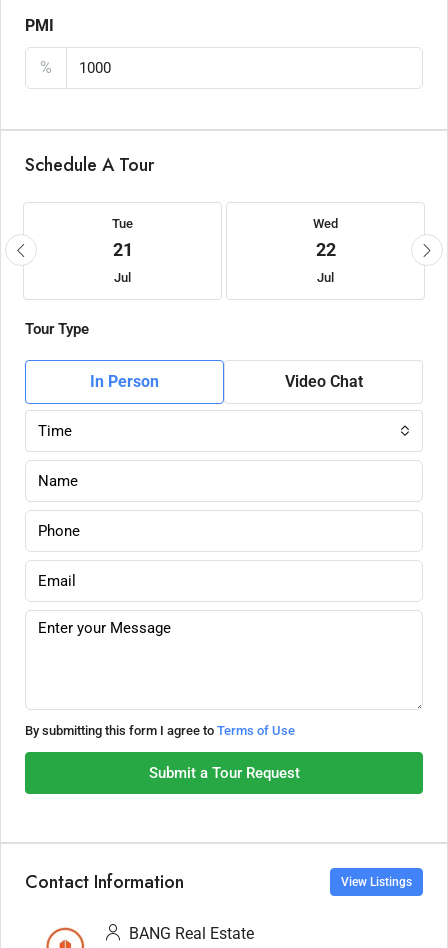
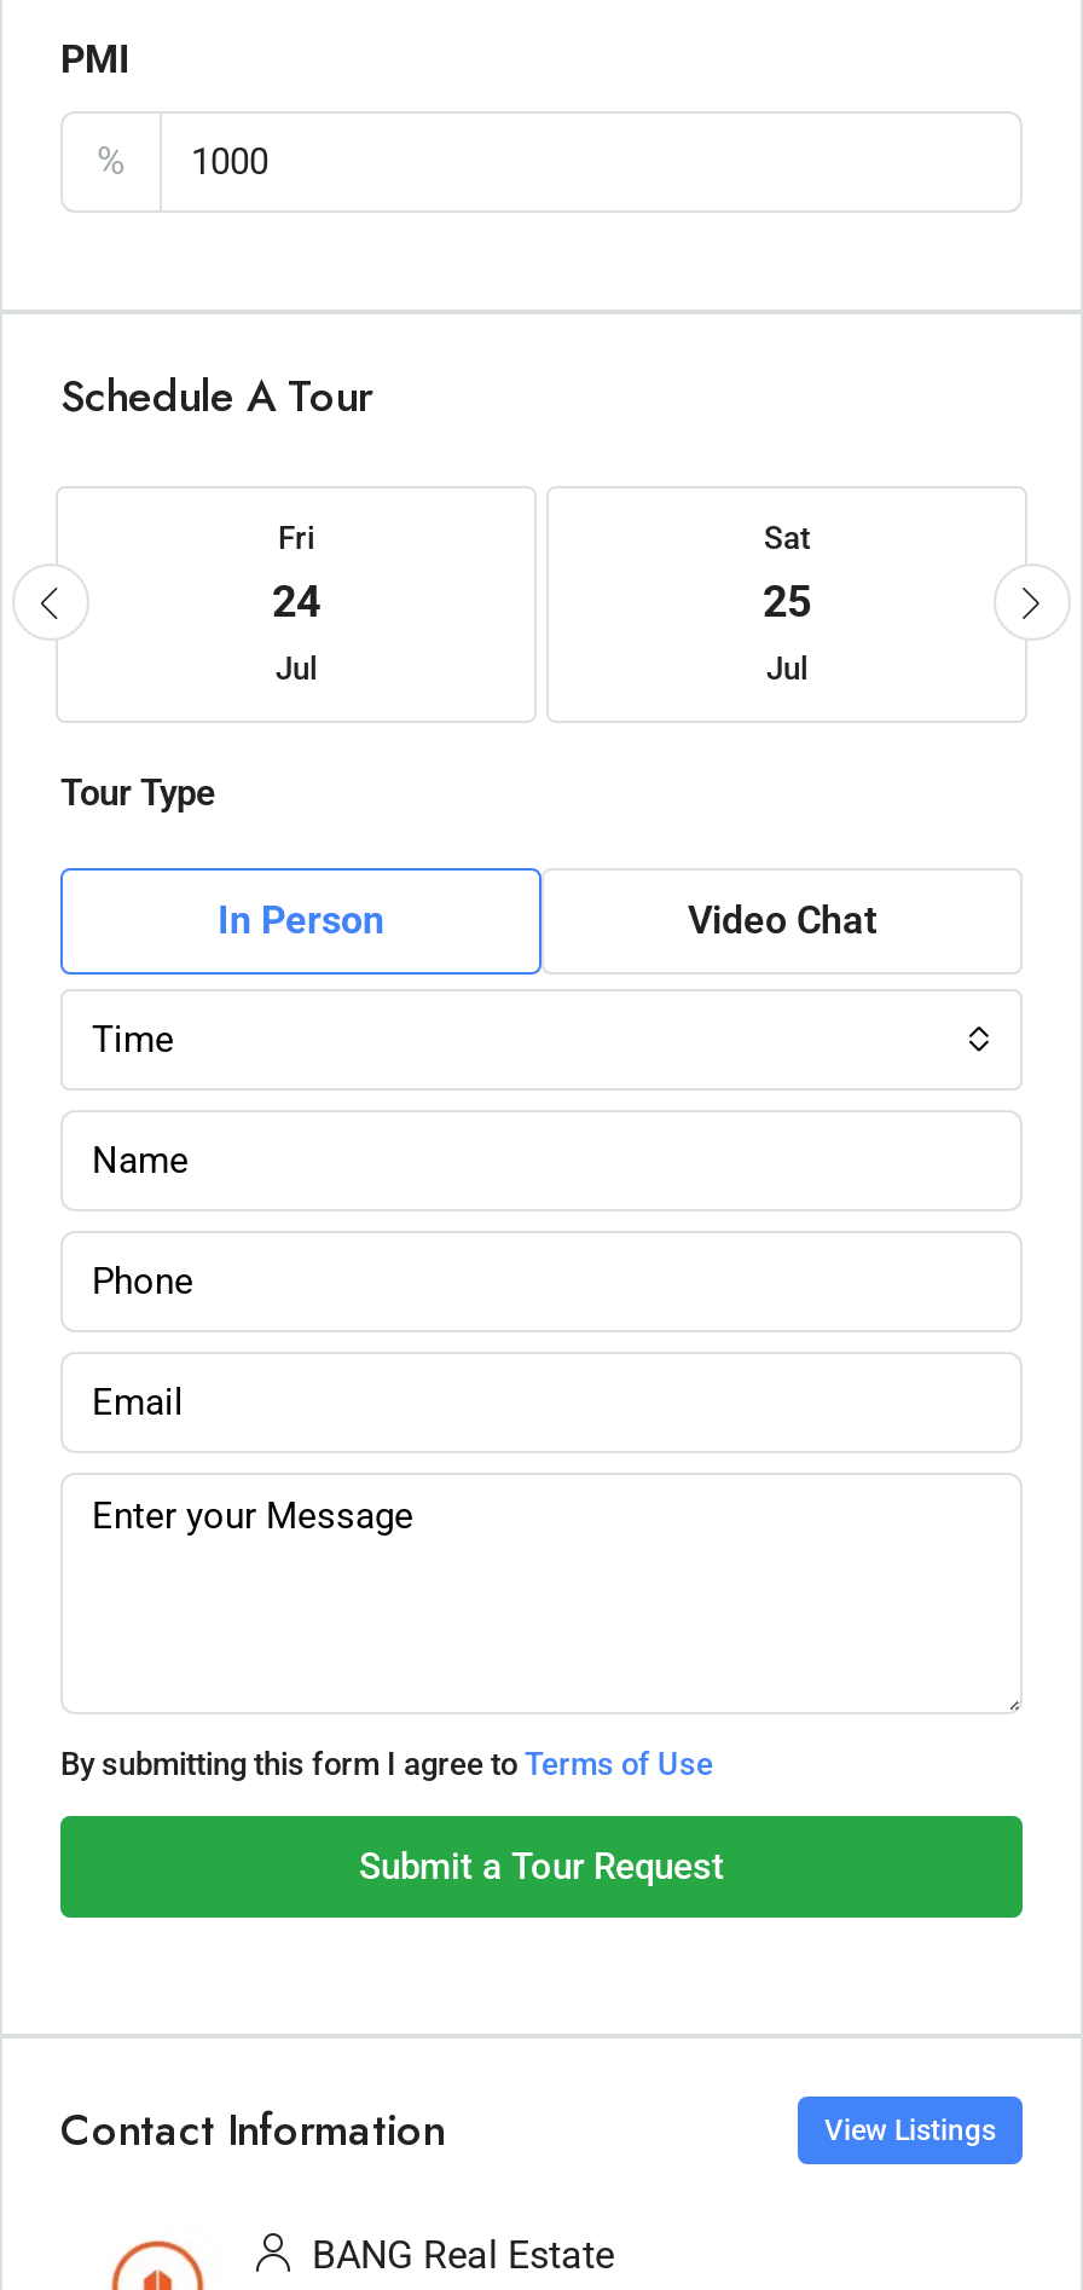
- Tue
- 21
+ Fri
+ 24

- Wed
- 22
+ Sat
+ 25
